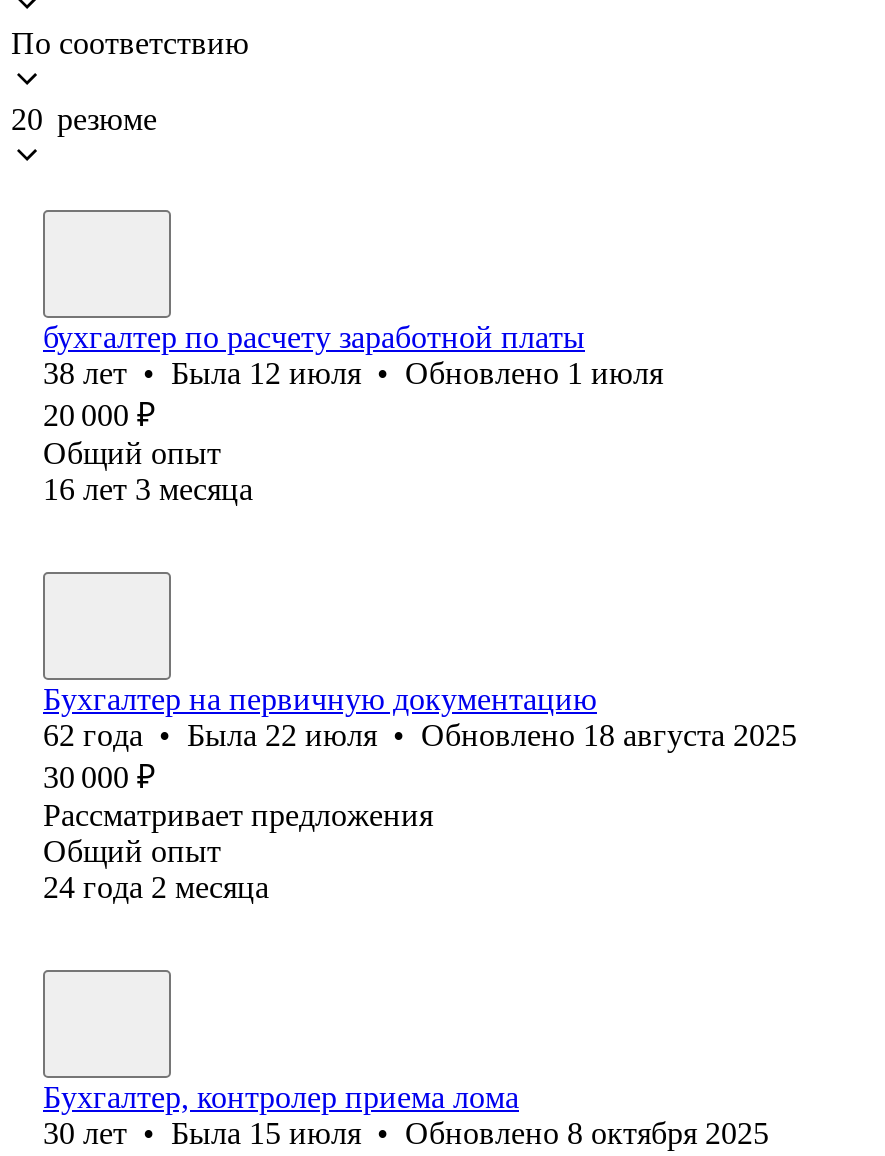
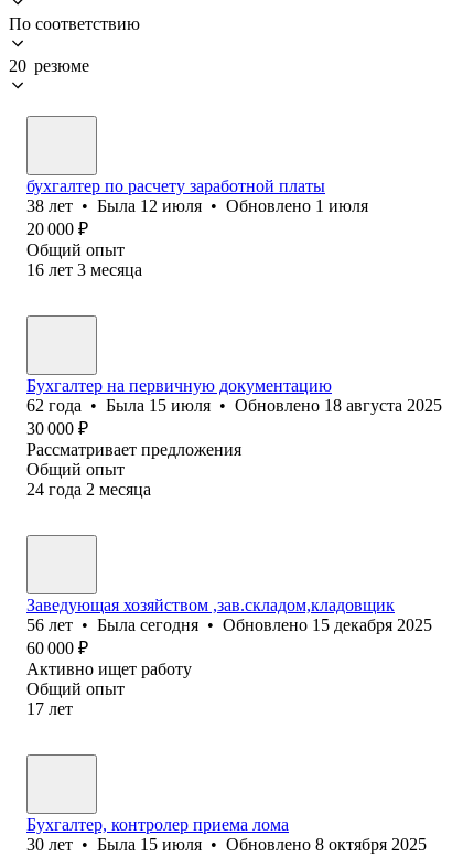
- 62 года • Была 22 июля • Обновлено 18 августа 2025
+ 62 года • Была 15 июля • Обновлено 18 августа 2025

+ Заведующая хозяйством ,зав.складом,кладовщик
+ 56 лет • Была сегодня • Обновлено 15 декабря 2025
+ 60 000 ₽
+ Активно ищет работу
+ Общий опыт
+ 17 лет
